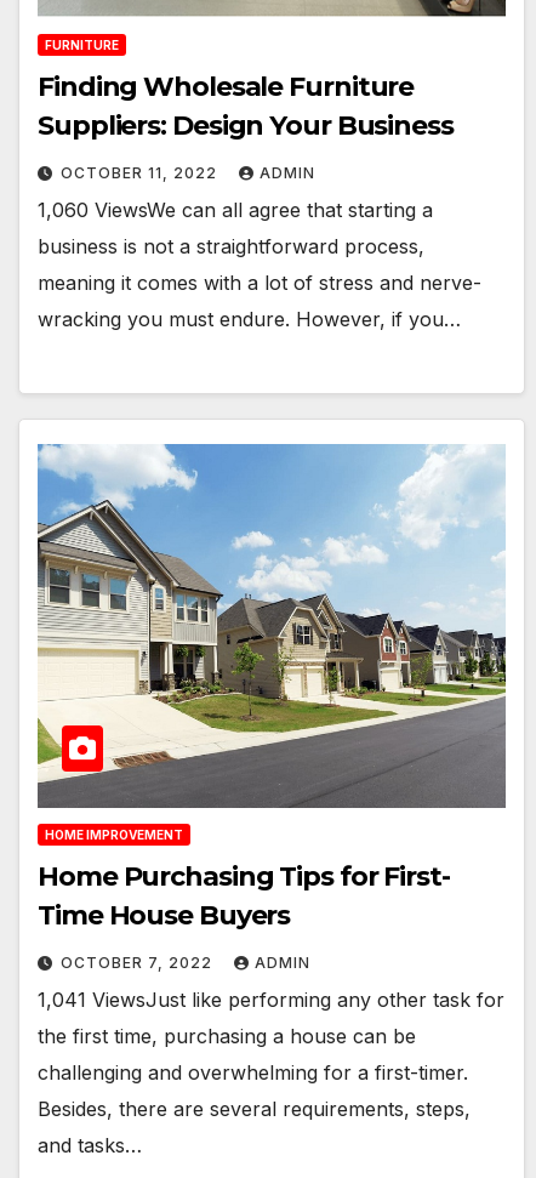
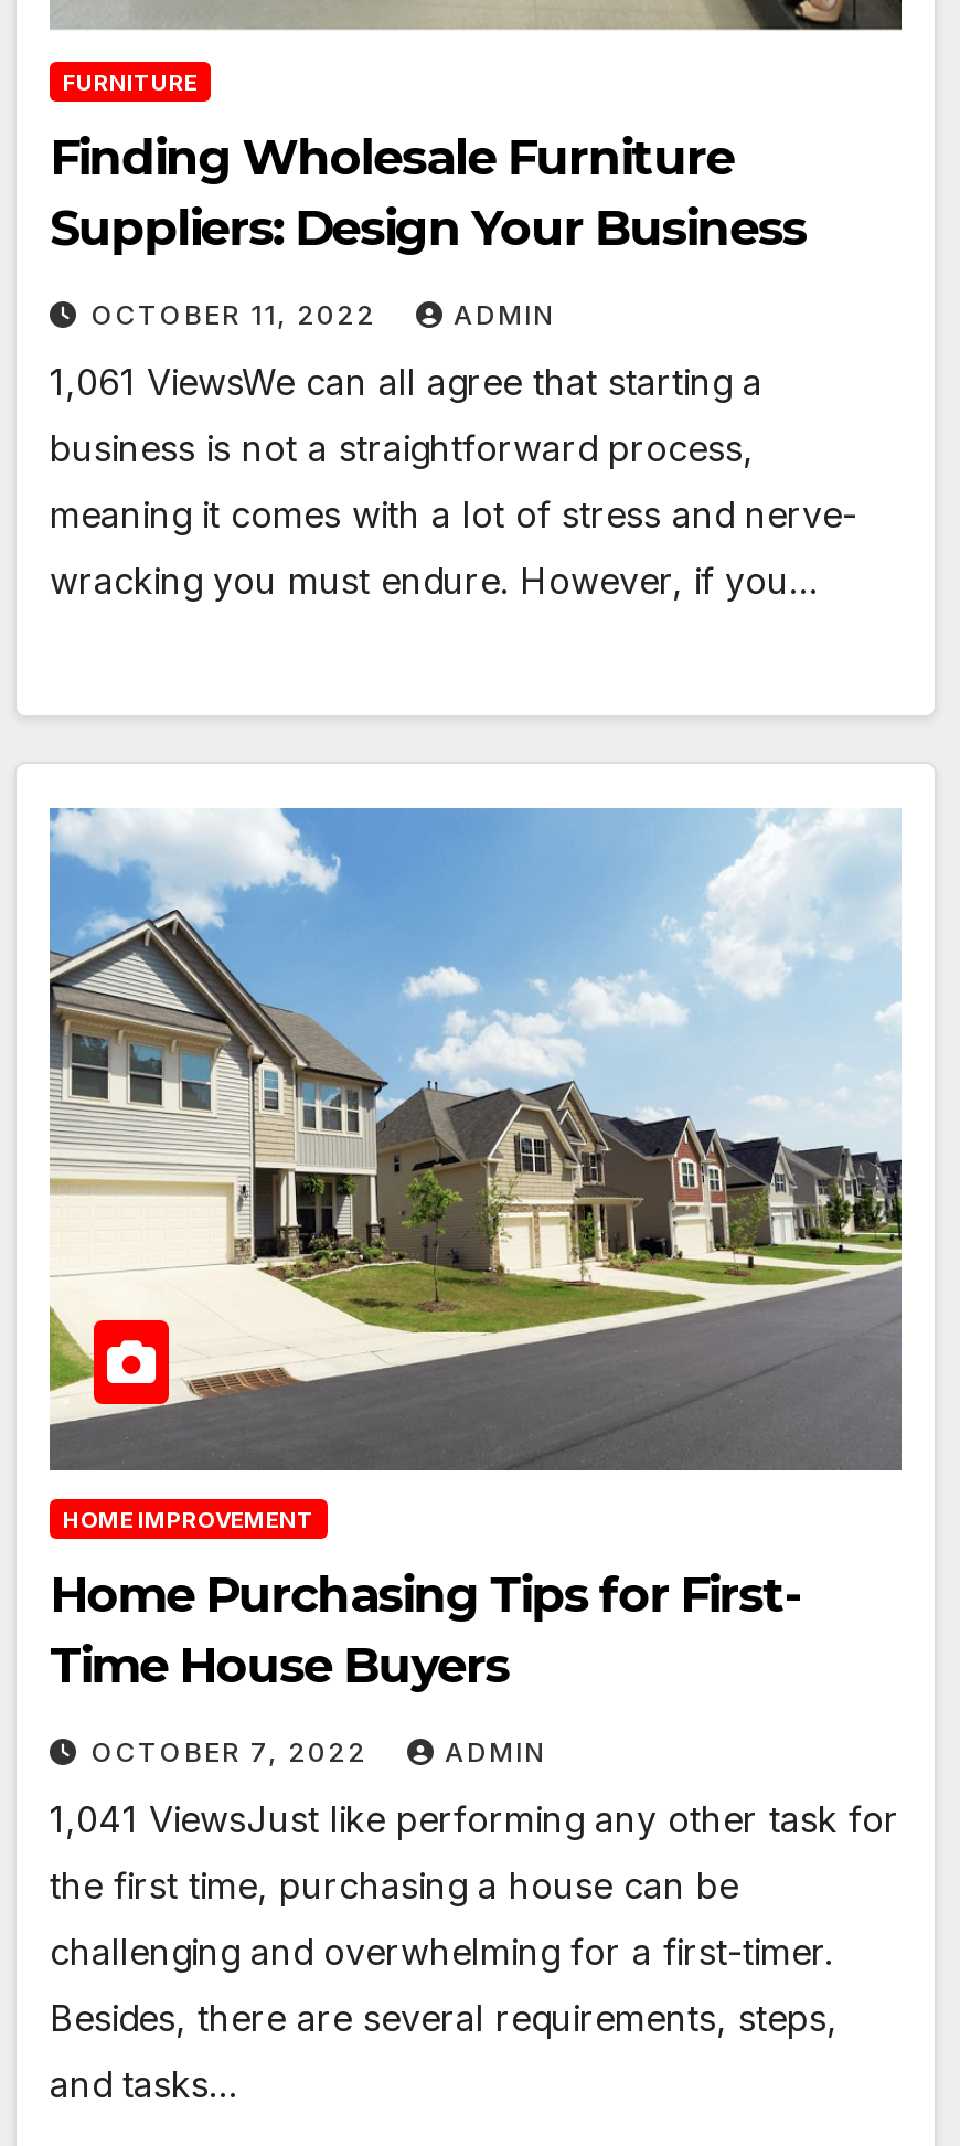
- 1,060 ViewsWe can all agree that starting a
+ 1,061 ViewsWe can all agree that starting a
